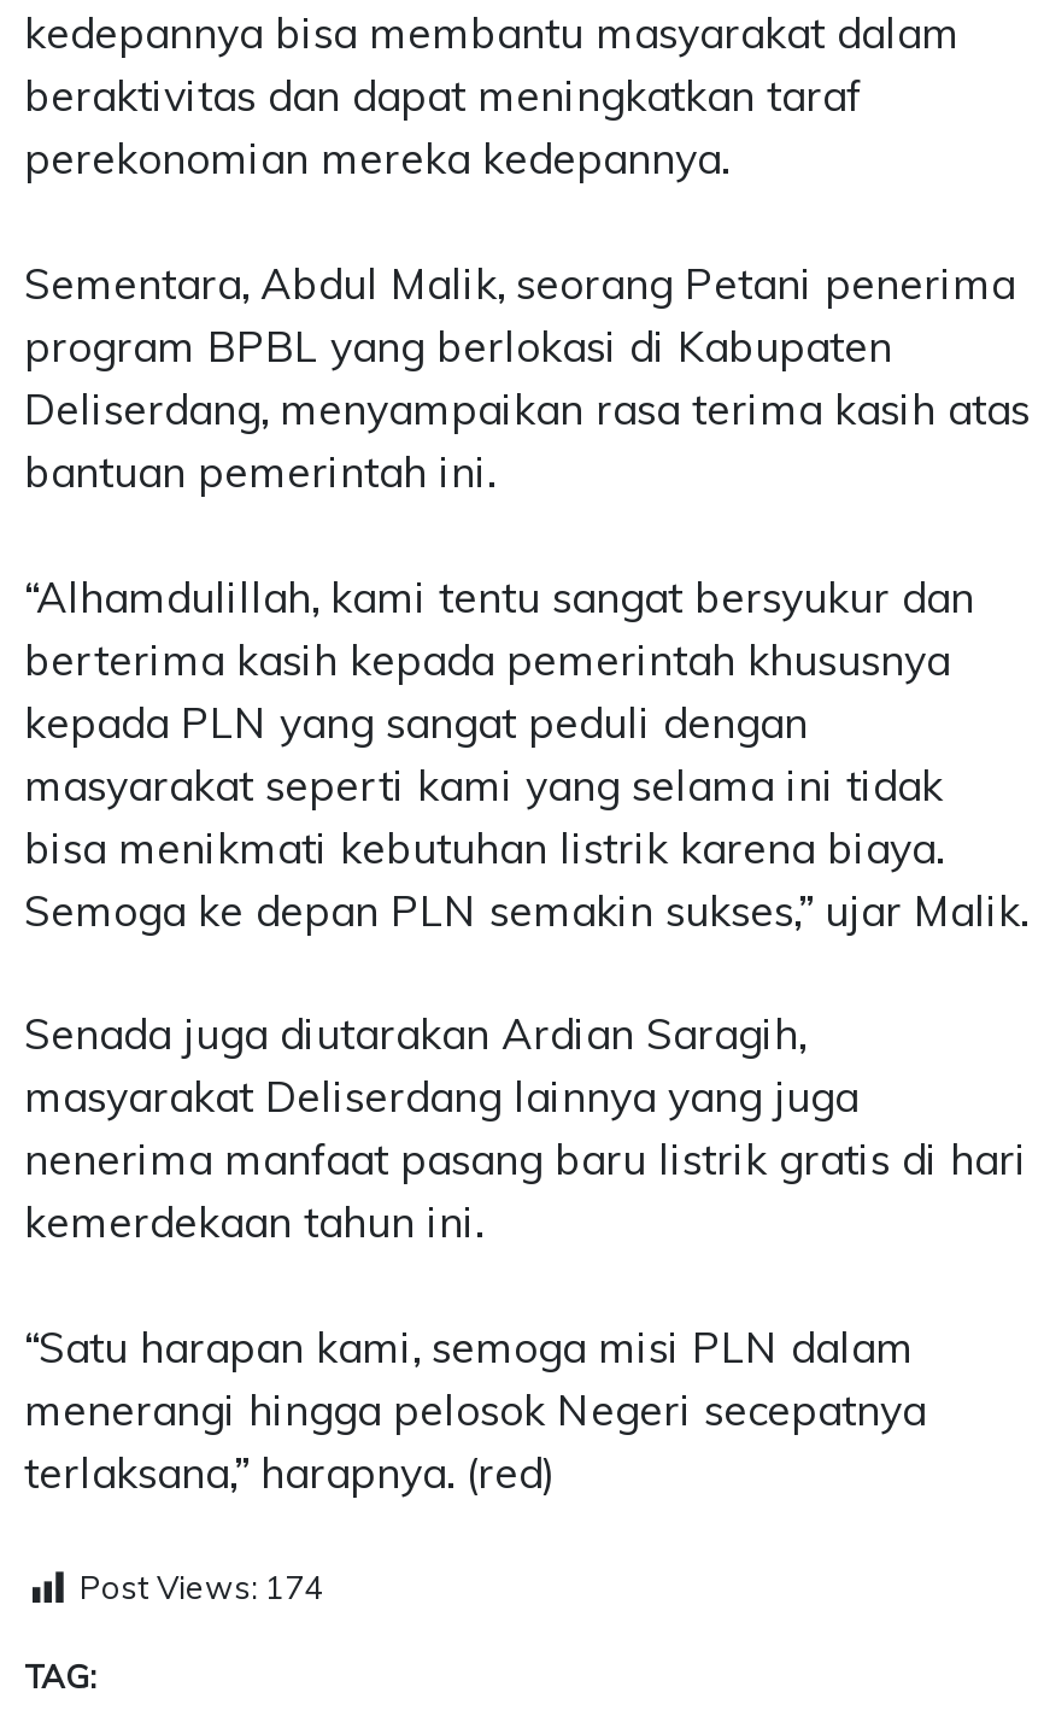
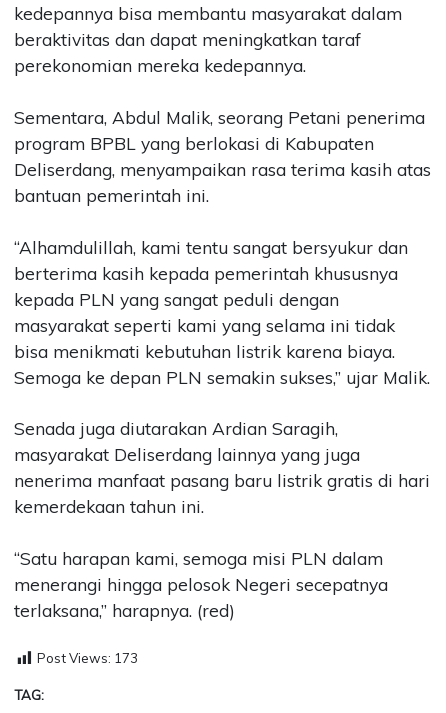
- Post Views: 174
+ Post Views: 173
